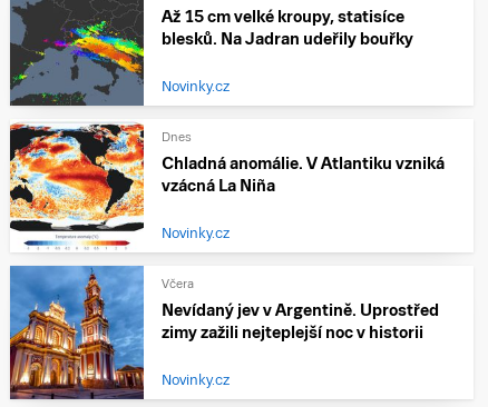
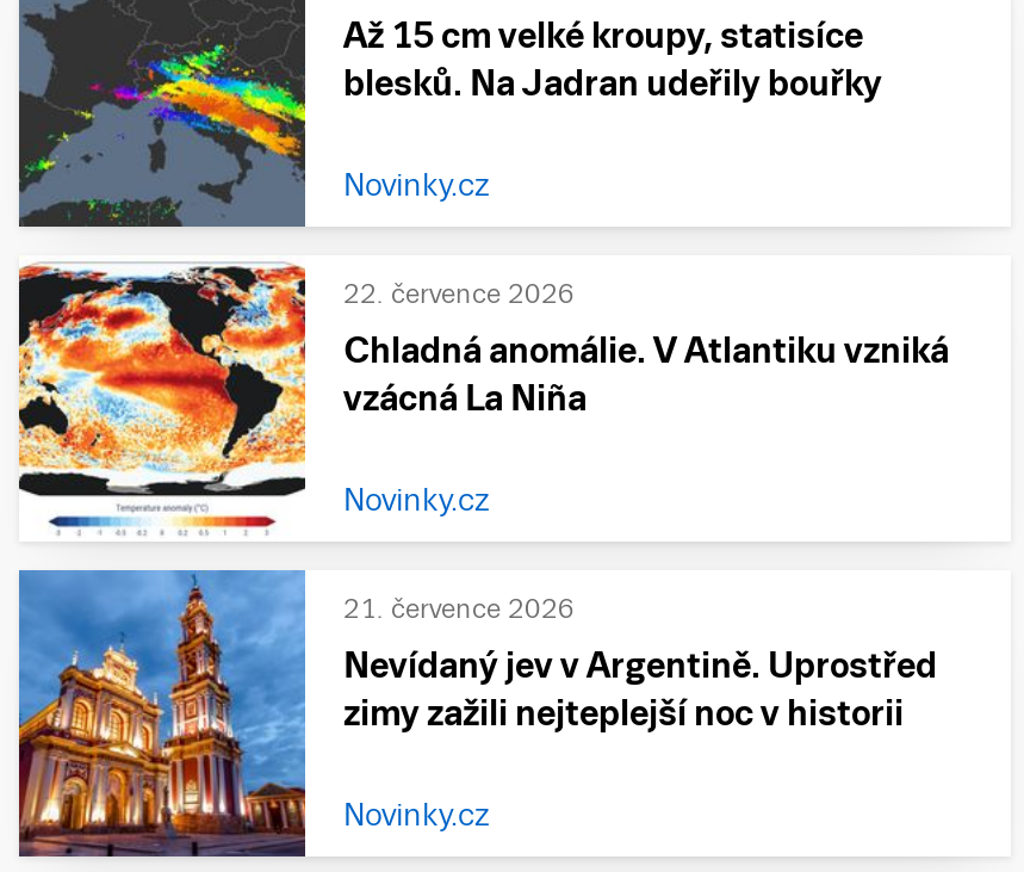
- Dnes
+ 22. července 2026

- Včera
+ 21. července 2026
